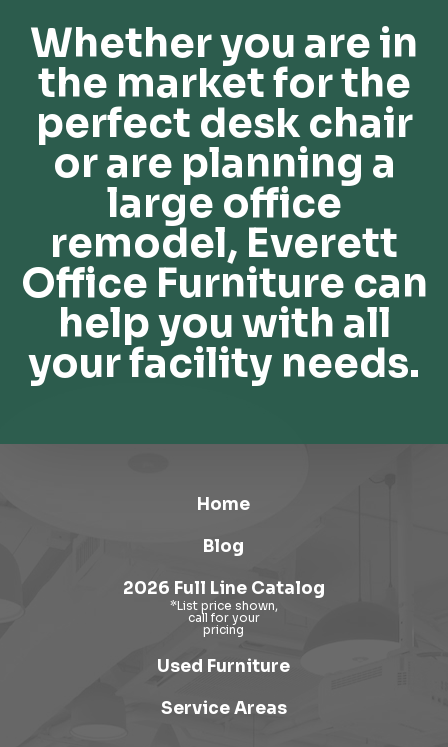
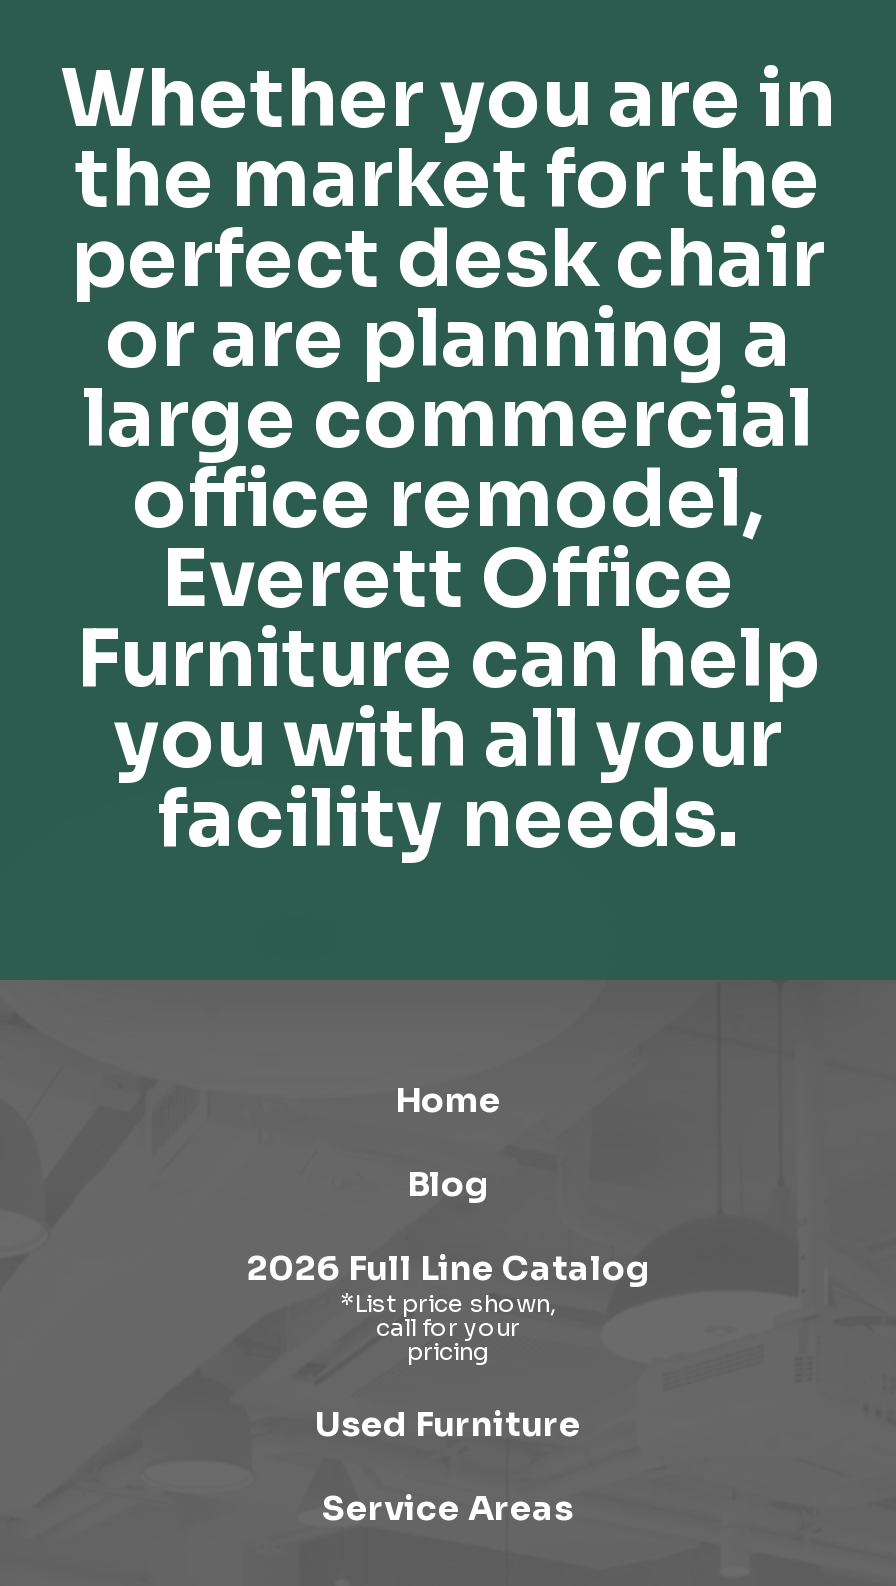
- large office
- remodel, Everett
- Office Furniture can
- help you with all
- your facility needs.
+ large commercial
+ office remodel,
+ Everett Office
+ Furniture can help
+ you with all your
+ facility needs.
